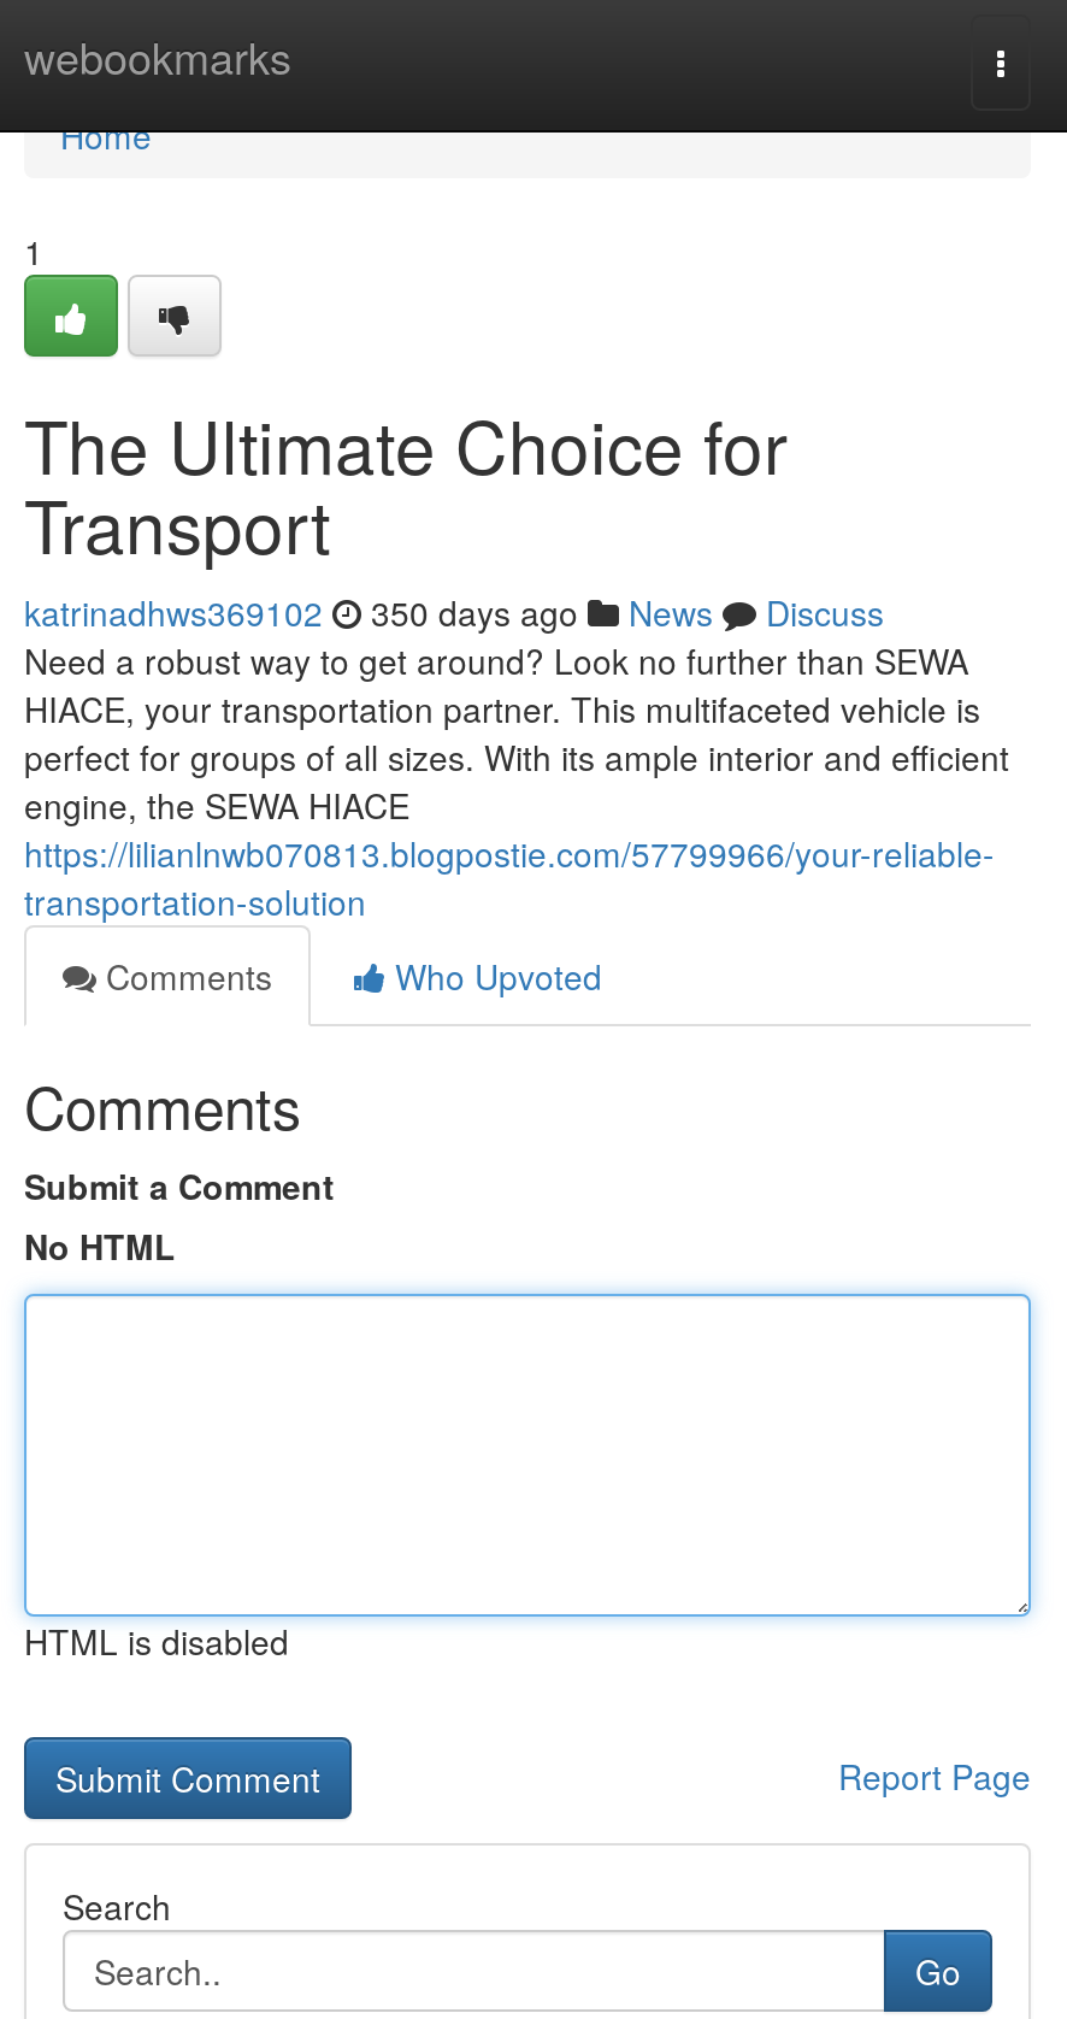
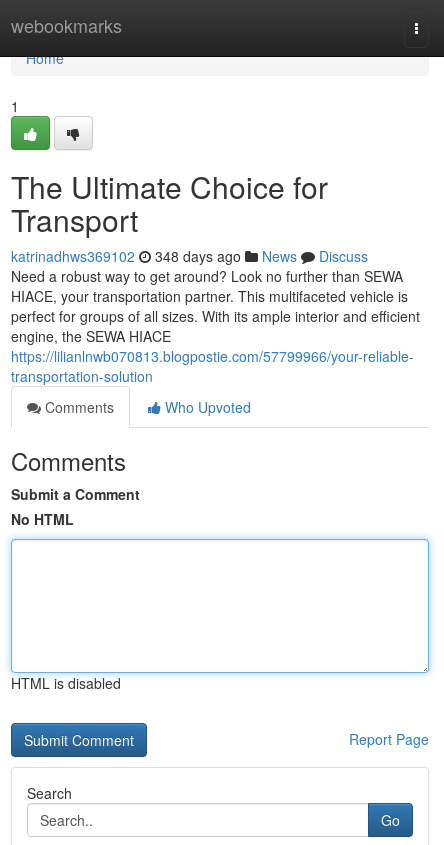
- katrinadhws369102 350 days ago News Discuss
+ katrinadhws369102 348 days ago News Discuss
